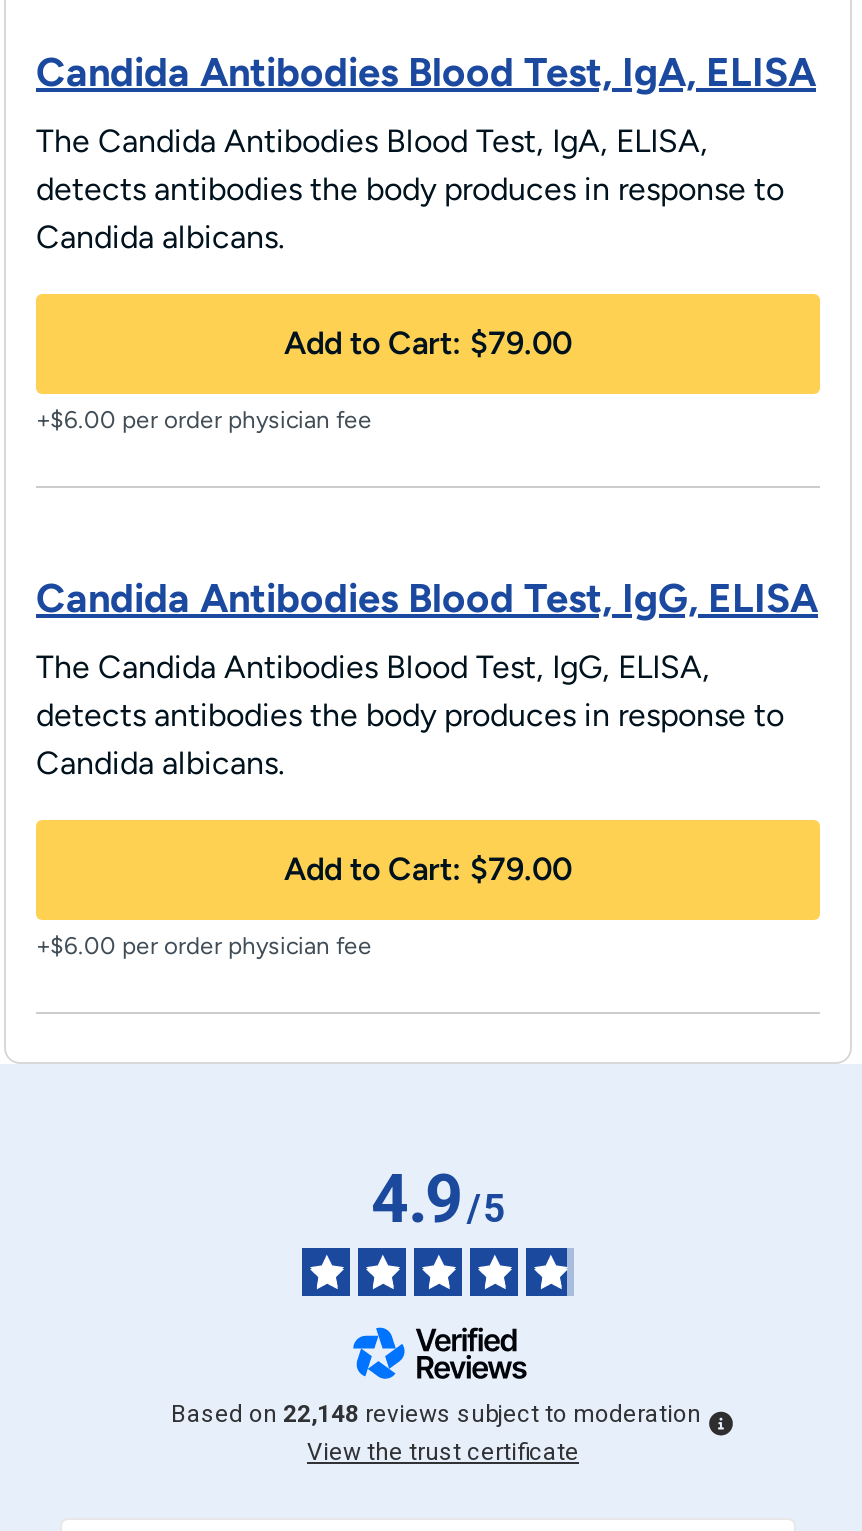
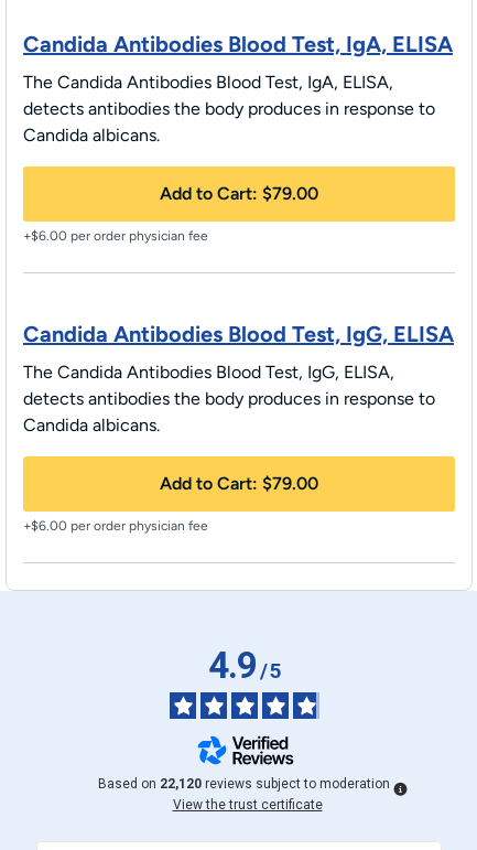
- Based on 22,148 reviews subject to moderation
+ Based on 22,120 reviews subject to moderation
